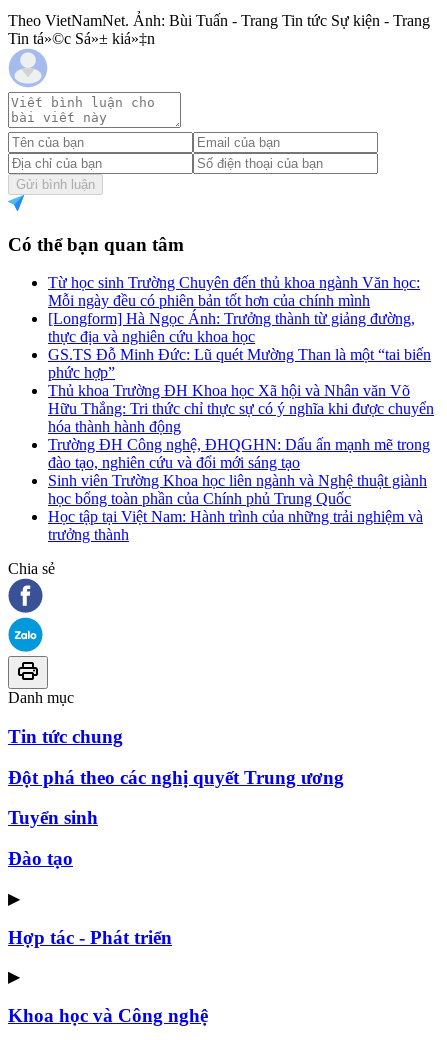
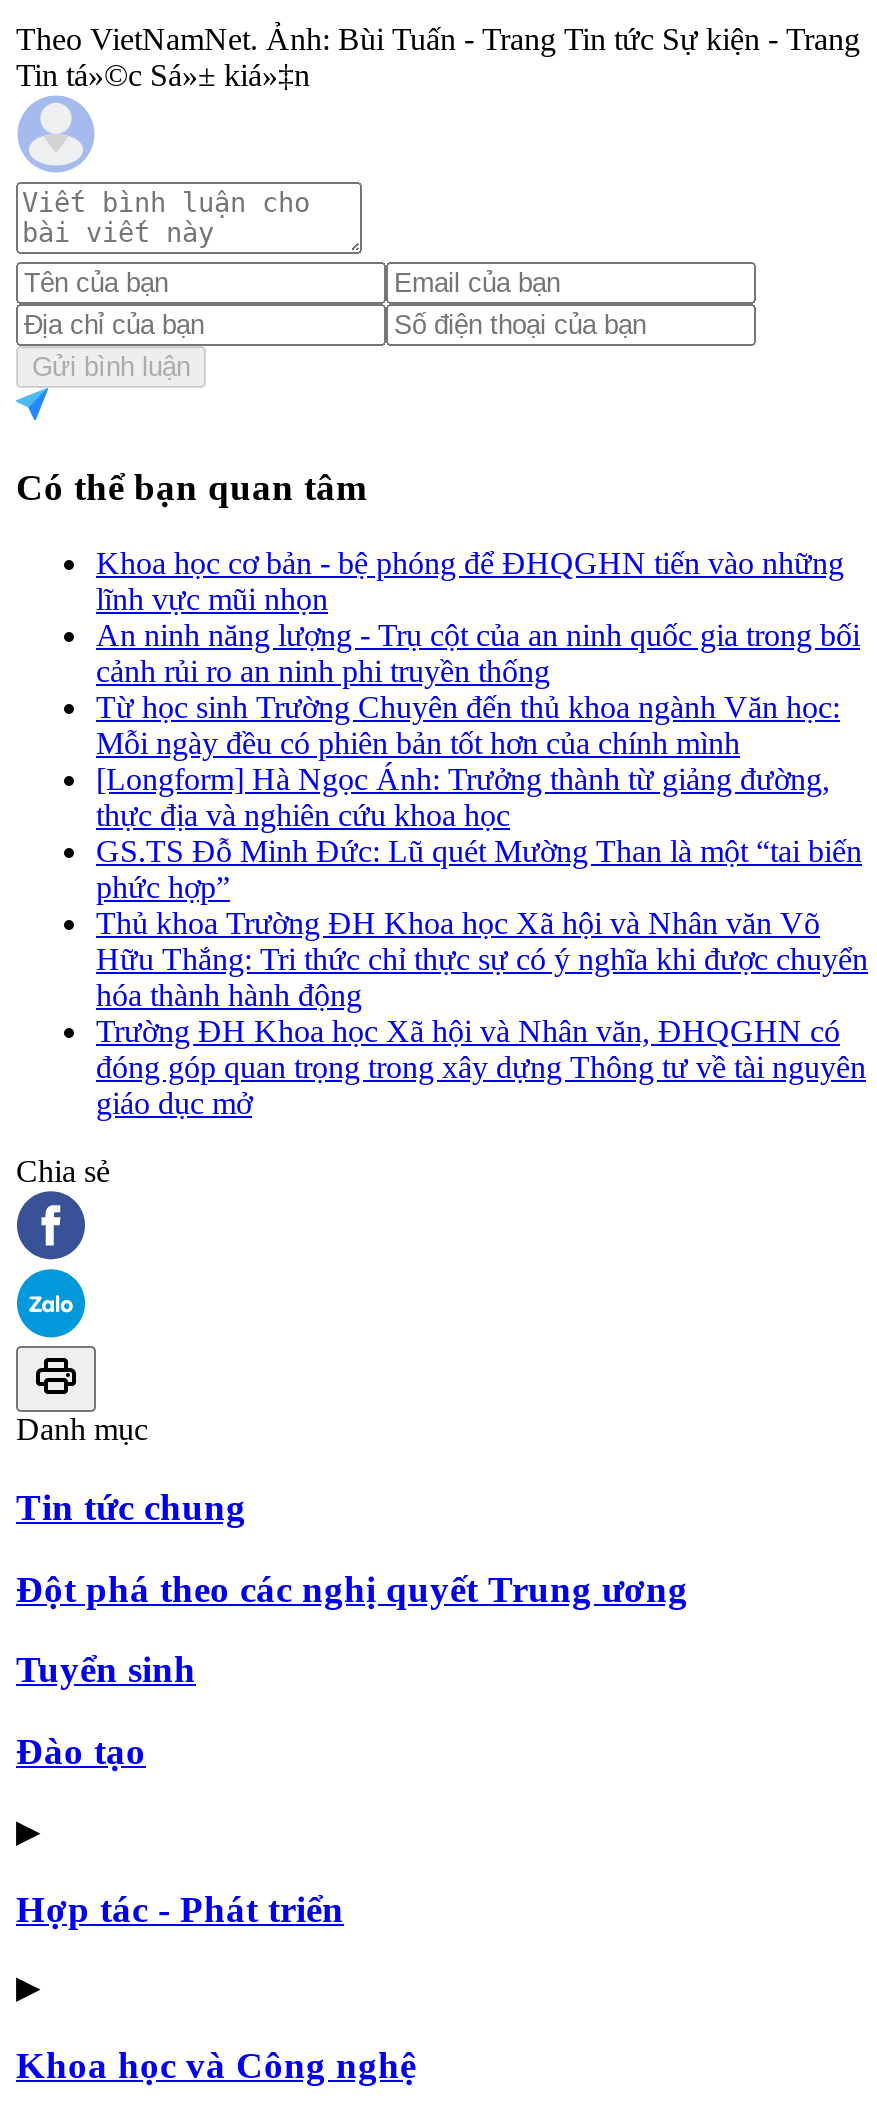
+ Khoa học cơ bản - bệ phóng để ĐHQGHN tiến vào những
+ lĩnh vực mũi nhọn
+ An ninh năng lượng - Trụ cột của an ninh quốc gia trong bối
+ cảnh rủi ro an ninh phi truyền thống

moved down: Từ học sinh Trường Chuyên đến thủ khoa ngành Văn học: | Mỗi ngày đều có phiên bản tốt hơn của chính mình | [Longform] Hà Ngọc Ánh: Trưởng thành từ giảng đường, | ... | Hữu Thắng: Tri thức chỉ thực sự có ý nghĩa khi được chuyển | hóa thành hành động

- Trường ĐH Công nghệ, ĐHQGHN: Dấu ấn mạnh mẽ trong
- đào tạo, nghiên cứu và đổi mới sáng tạo
- Sinh viên Trường Khoa học liên ngành và Nghệ thuật giành
- học bổng toàn phần của Chính phủ Trung Quốc
- Học tập tại Việt Nam: Hành trình của những trải nghiệm và
- trưởng thành
+ Trường ĐH Khoa học Xã hội và Nhân văn, ĐHQGHN có
+ đóng góp quan trọng trong xây dựng Thông tư về tài nguyên
+ giáo dục mở
